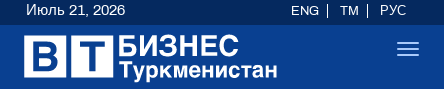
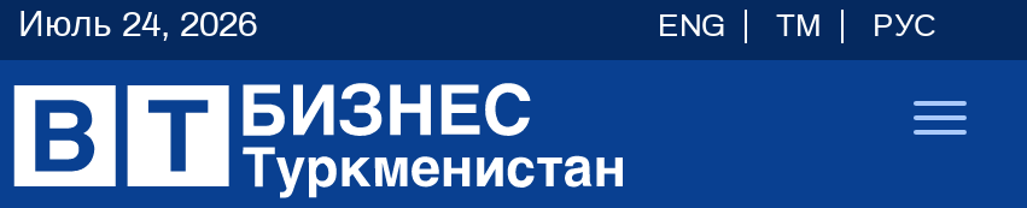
- Июль 21, 2026
+ Июль 24, 2026
